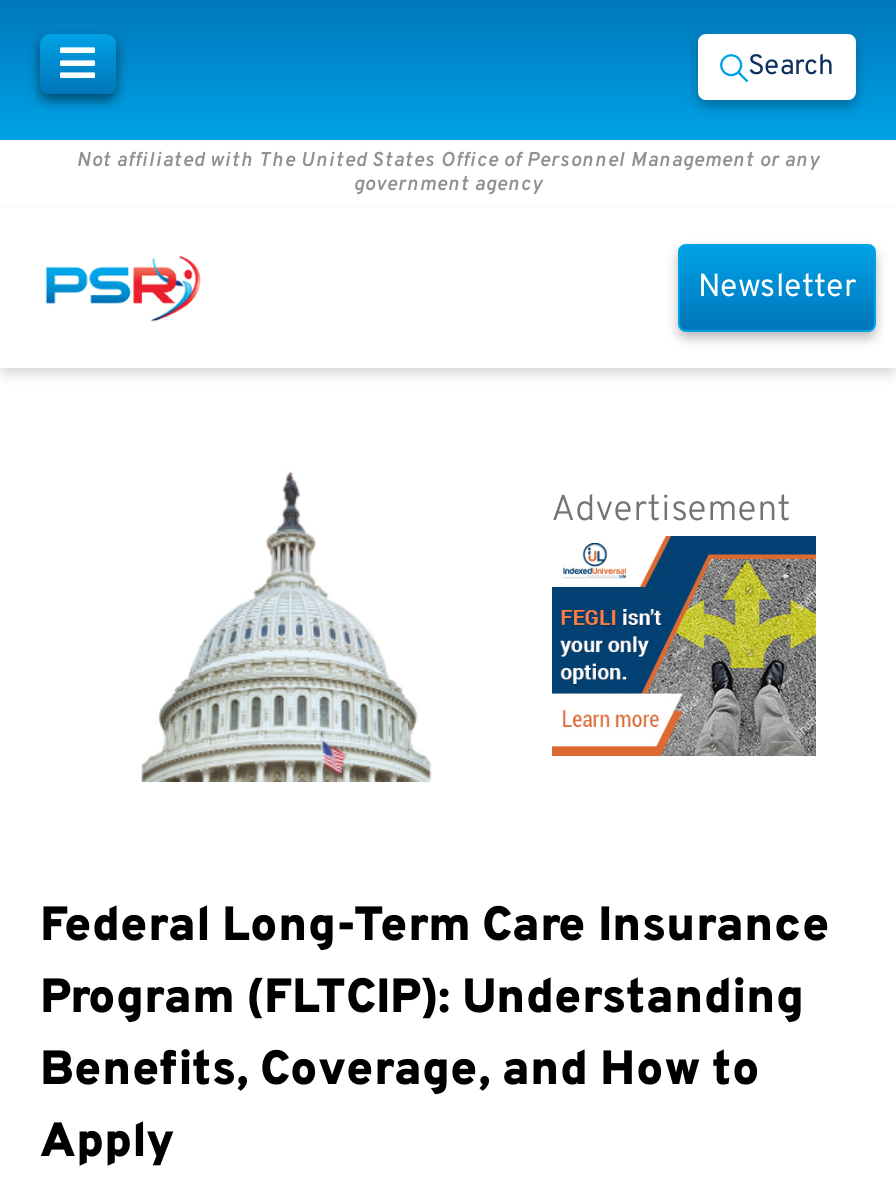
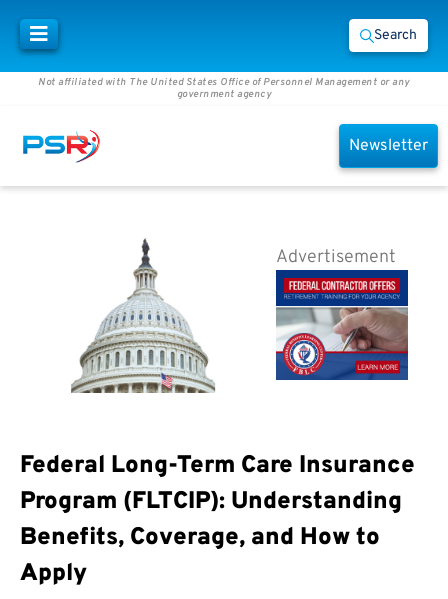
- [image]
+ [image]
